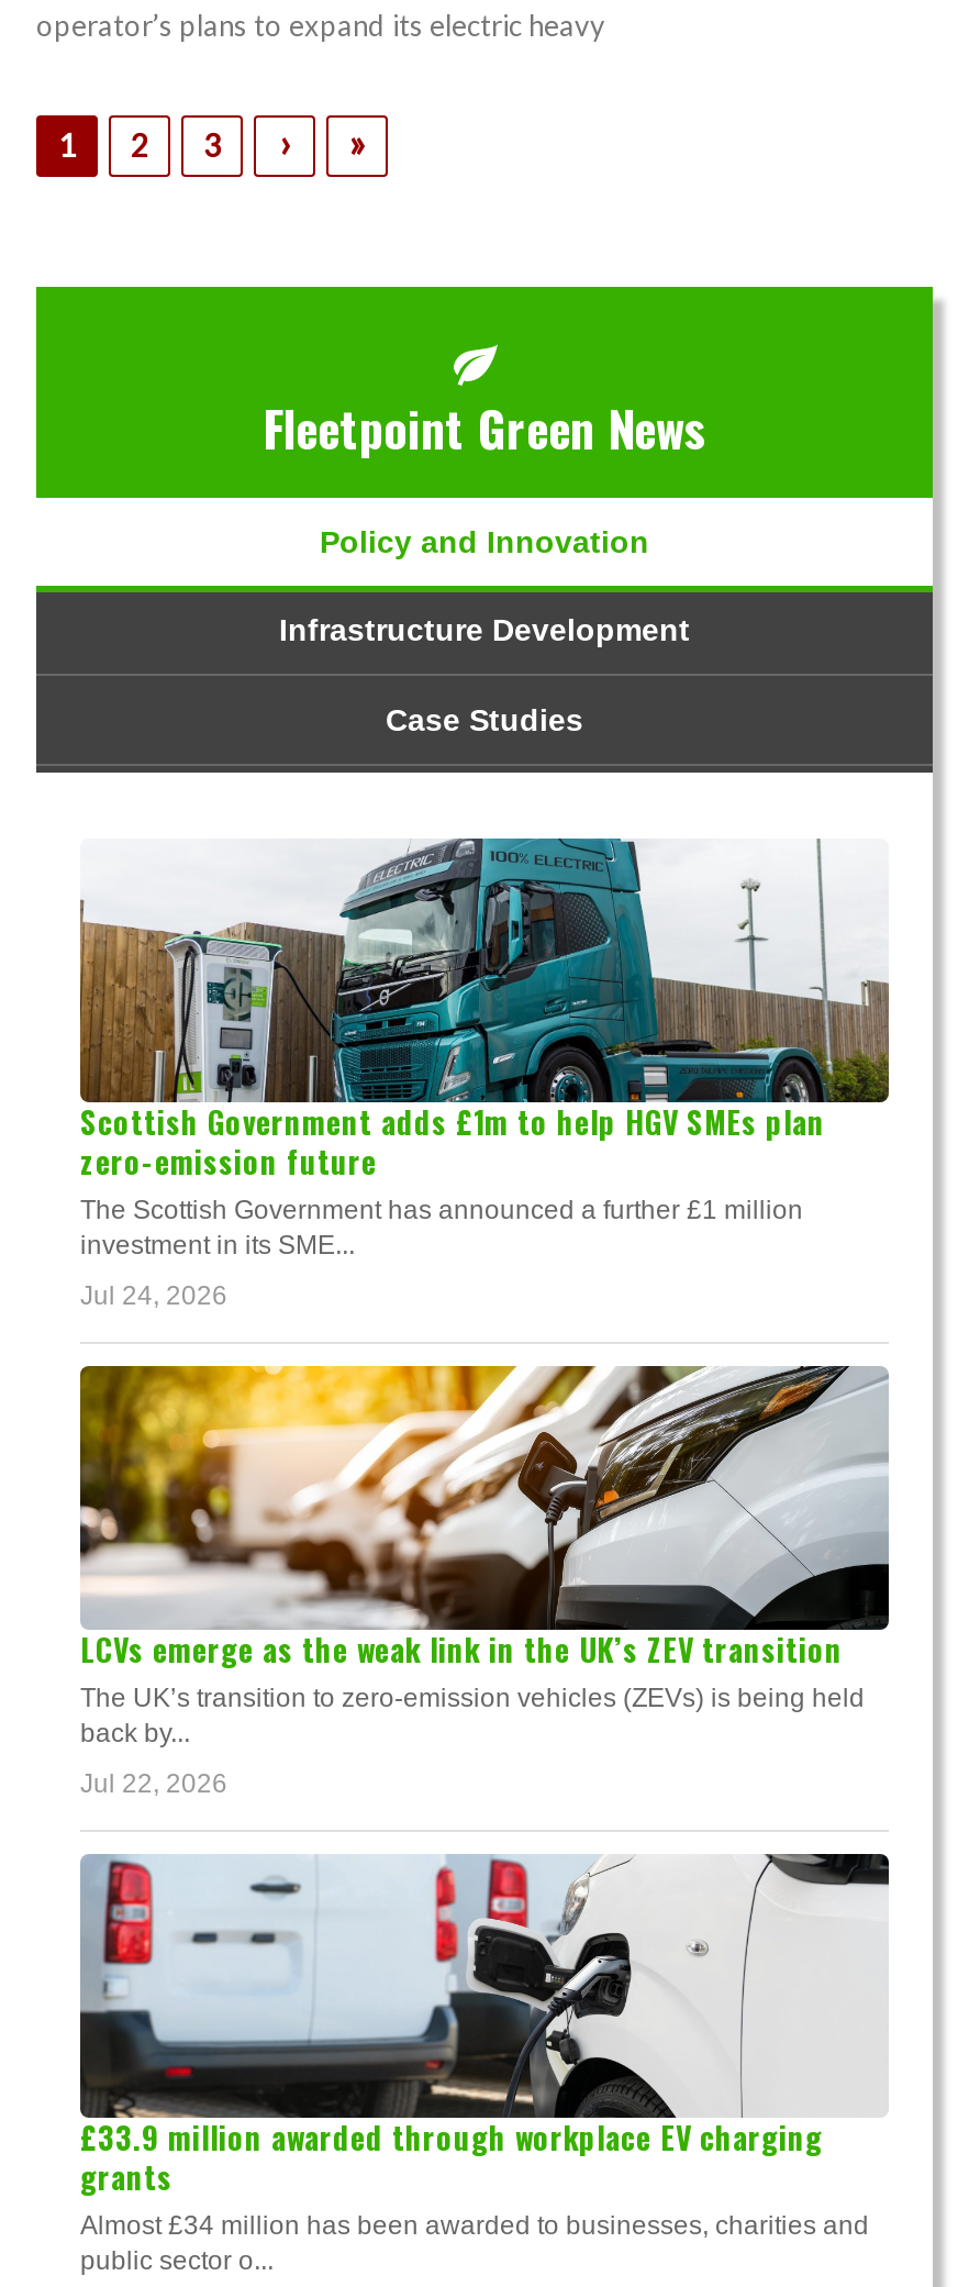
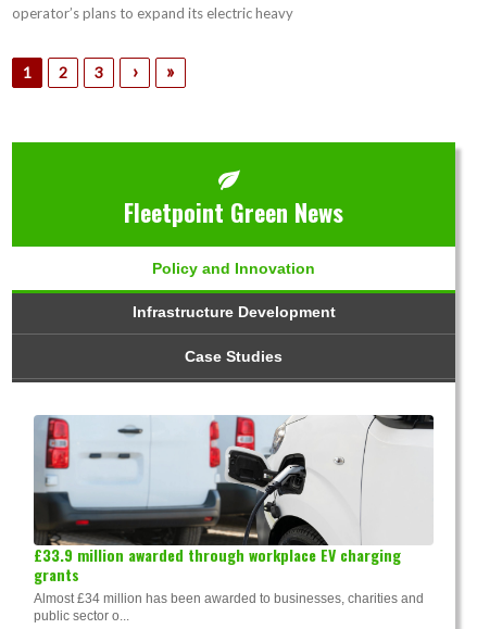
- [image]
- Scottish Government adds £1m to help HGV SMEs plan
- zero-emission future
- The Scottish Government has announced a further £1 million
- investment in its SME...
- Jul 24, 2026

- [image]
- LCVs emerge as the weak link in the UK’s ZEV transition
- The UK’s transition to zero-emission vehicles (ZEVs) is being held
- back by...
- Jul 22, 2026
